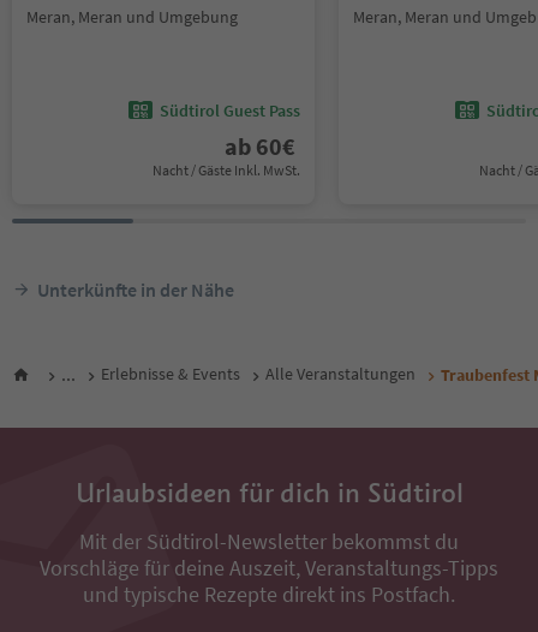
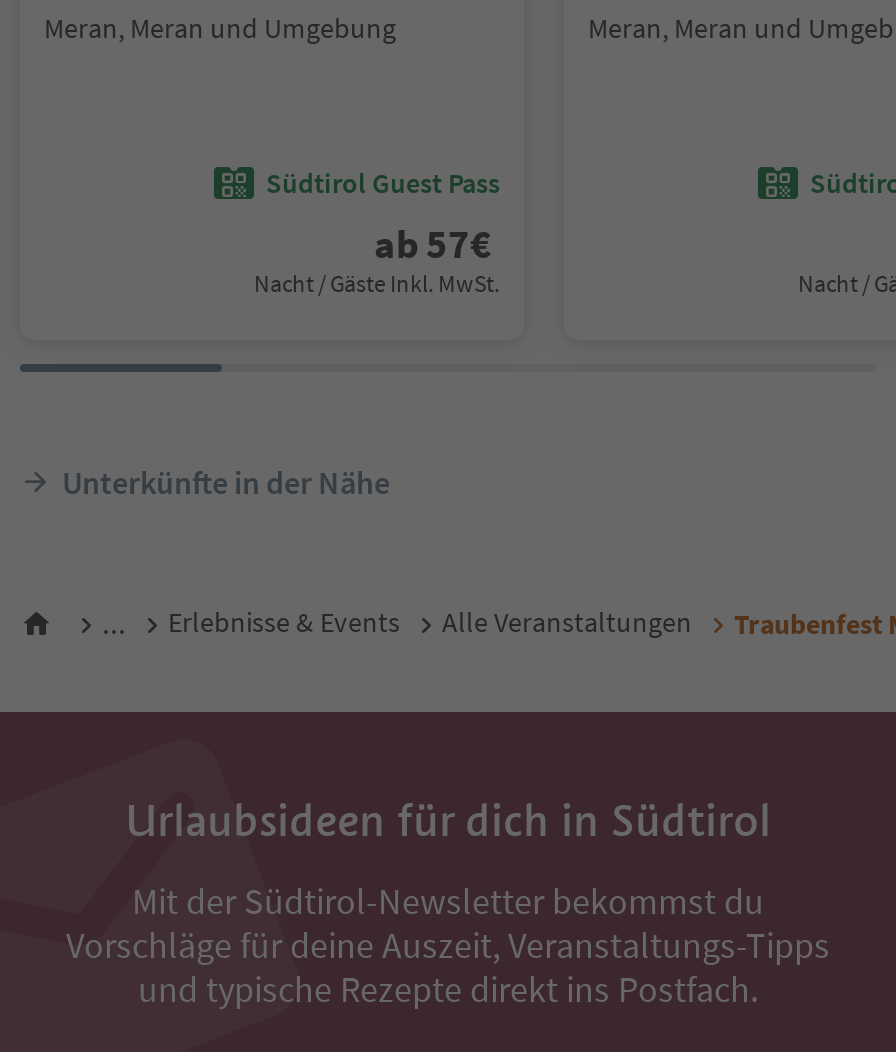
- ab 60€
+ ab 57€
